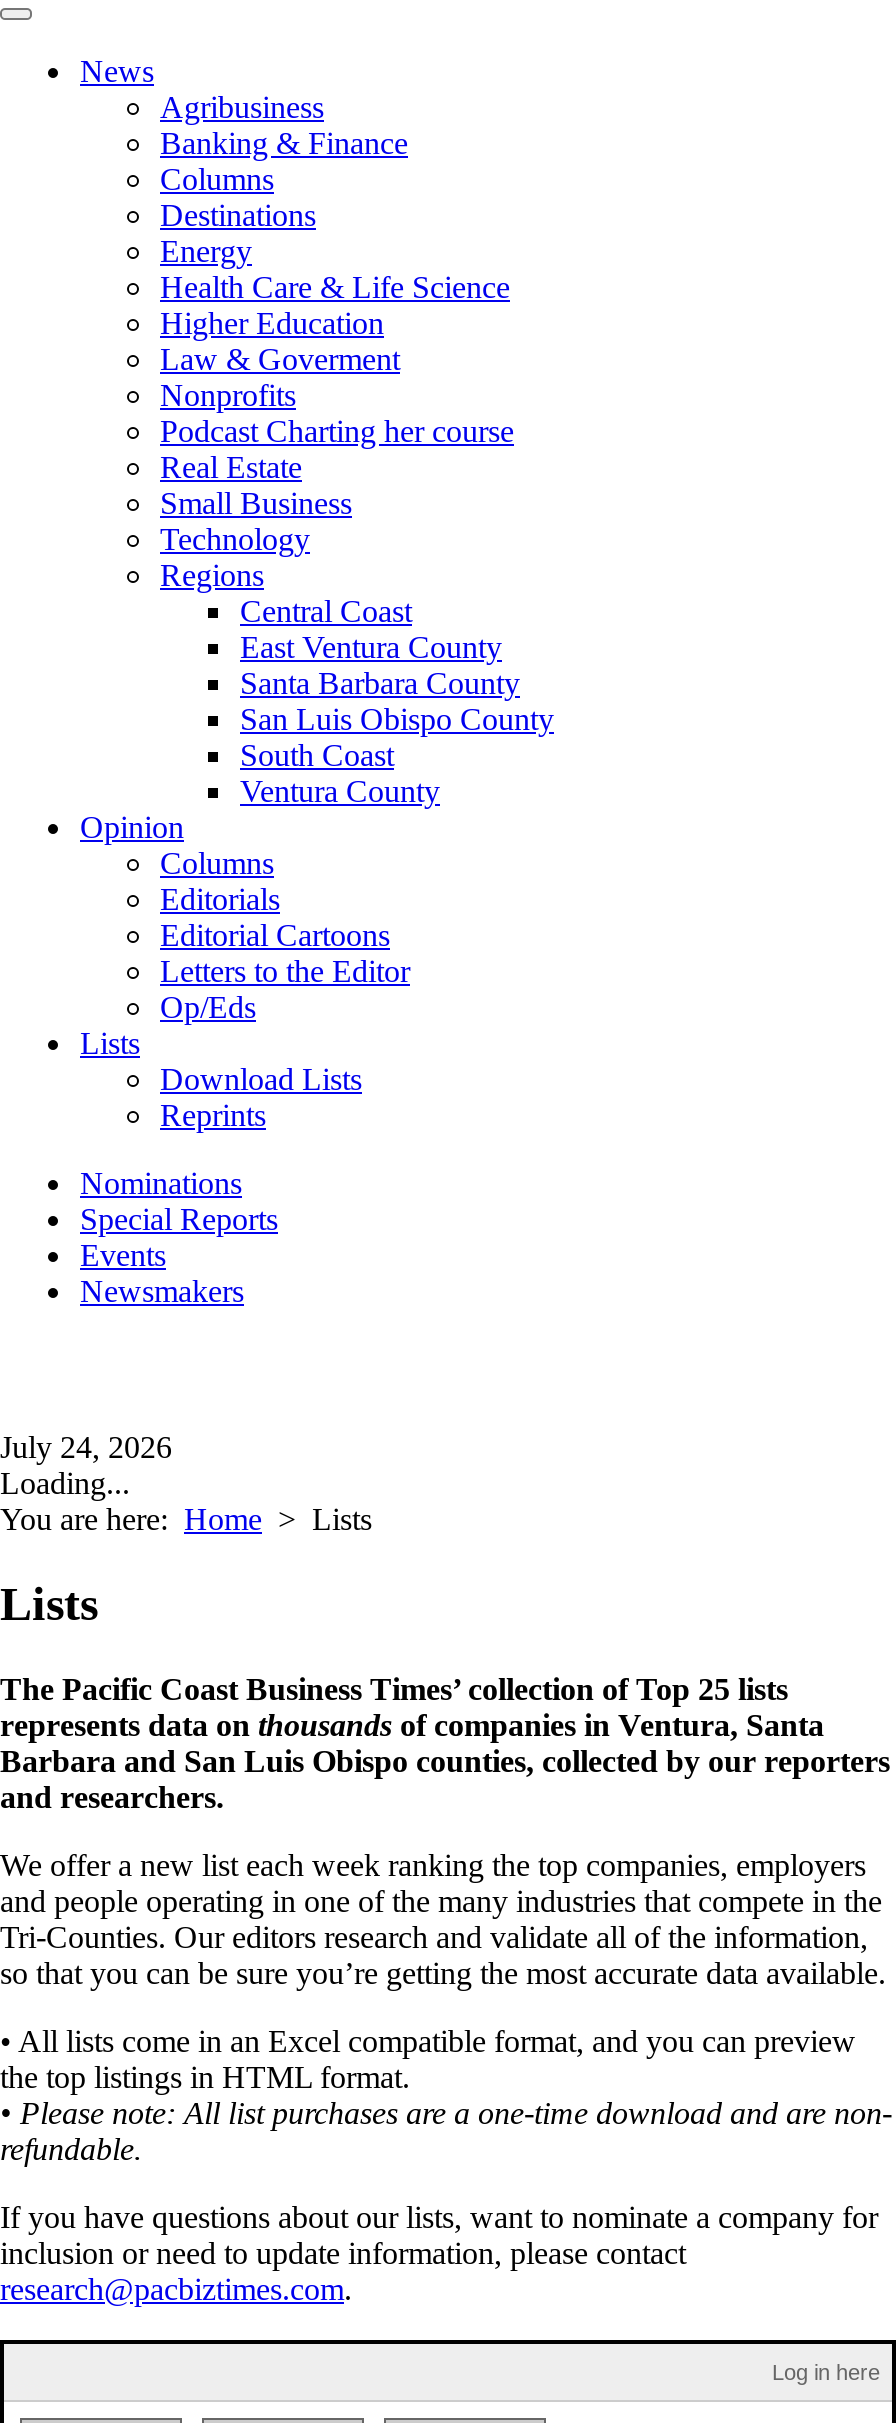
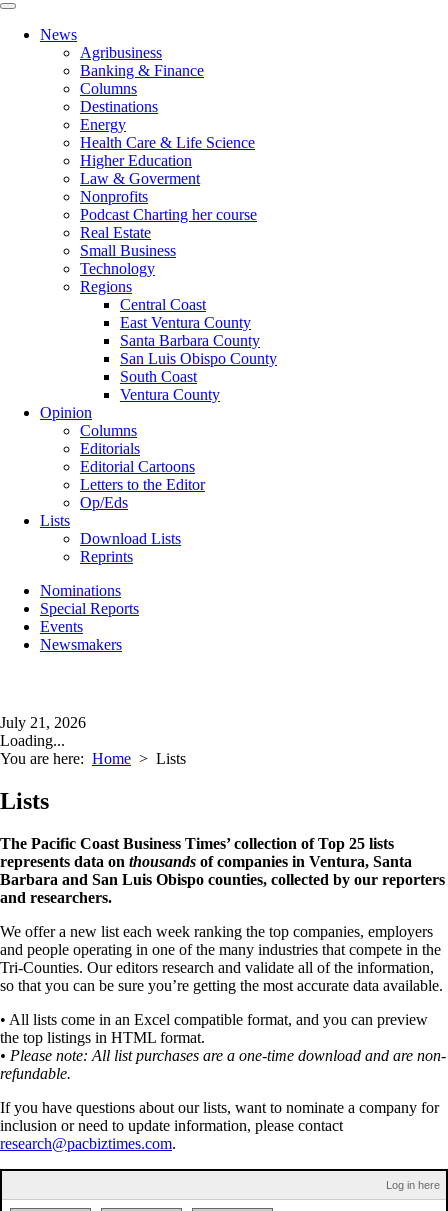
- July 24, 2026
+ July 21, 2026
